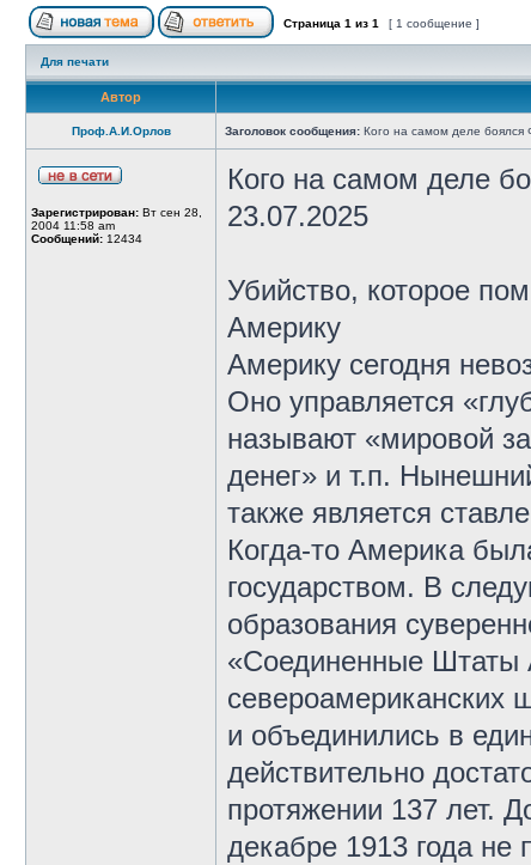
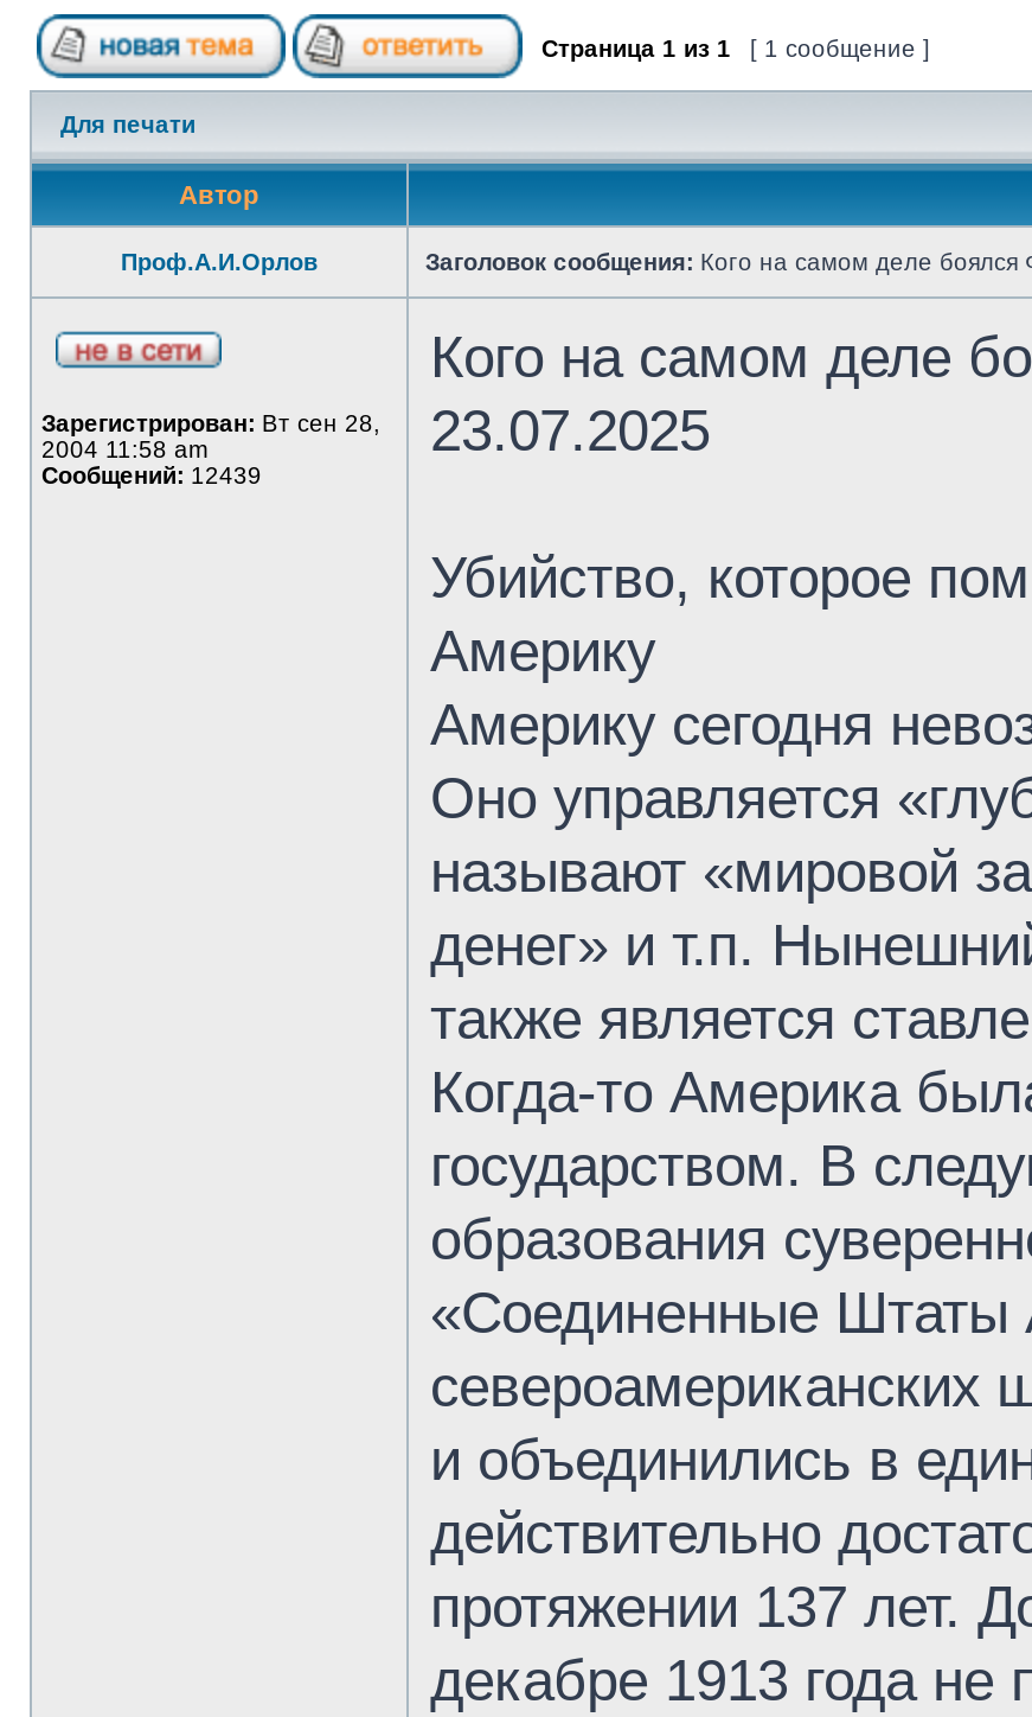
- Сообщений: 12434
+ Сообщений: 12439
